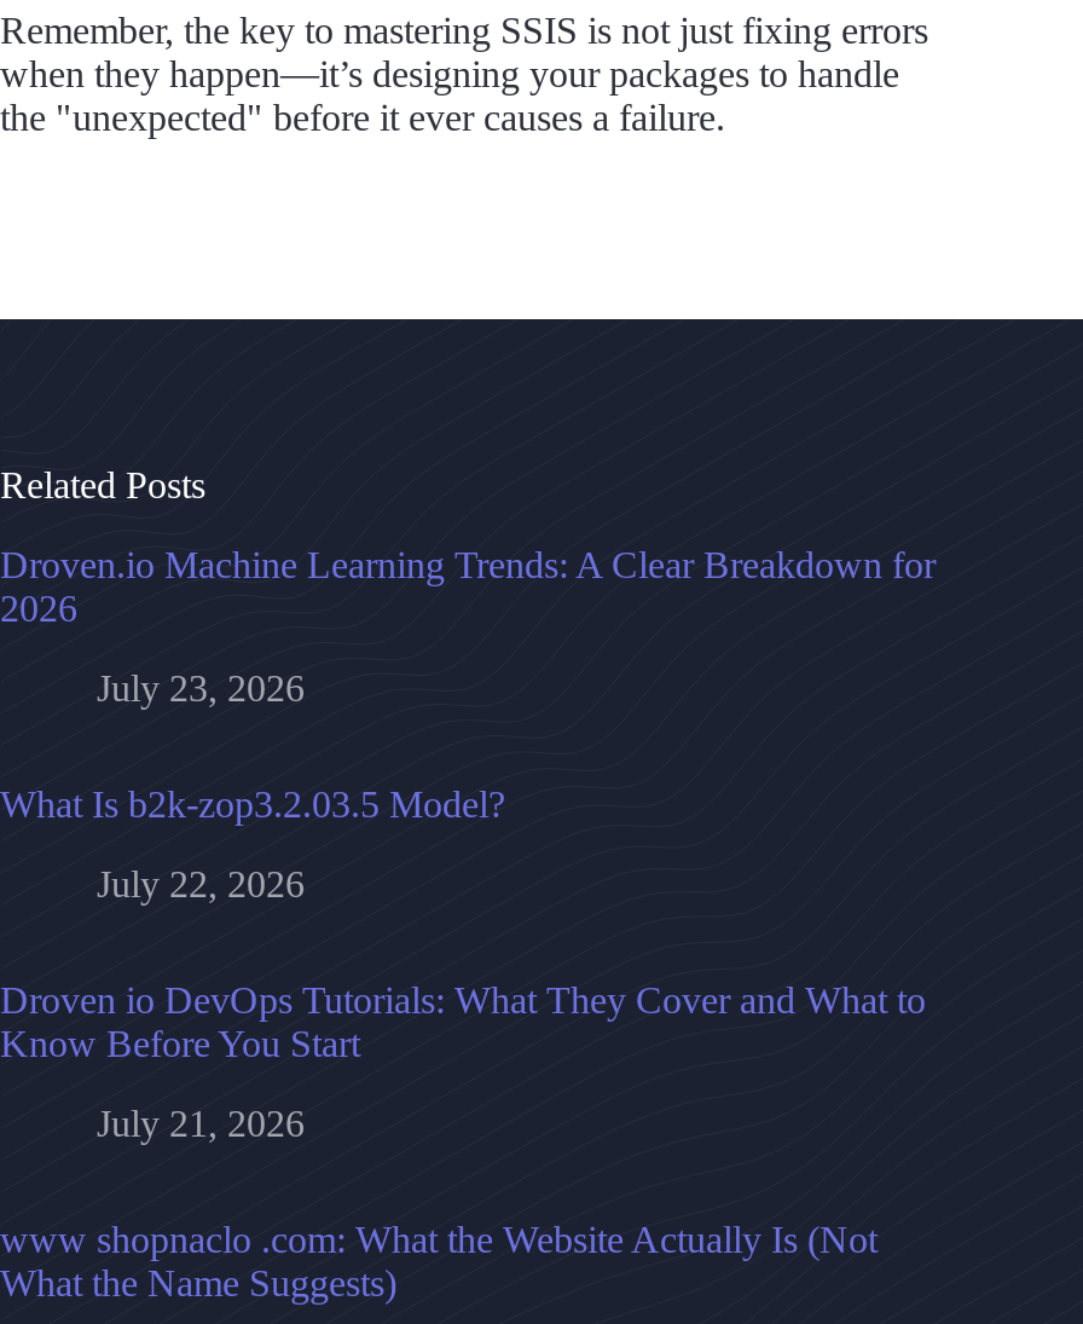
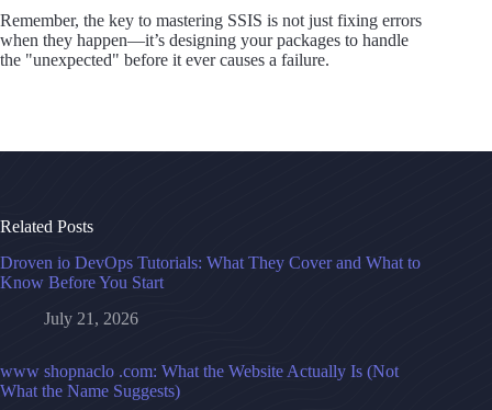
- Droven.io Machine Learning Trends: A Clear Breakdown for
- 2026
- July 23, 2026
- What Is b2k-zop3.2.03.5 Model?
- July 22, 2026
